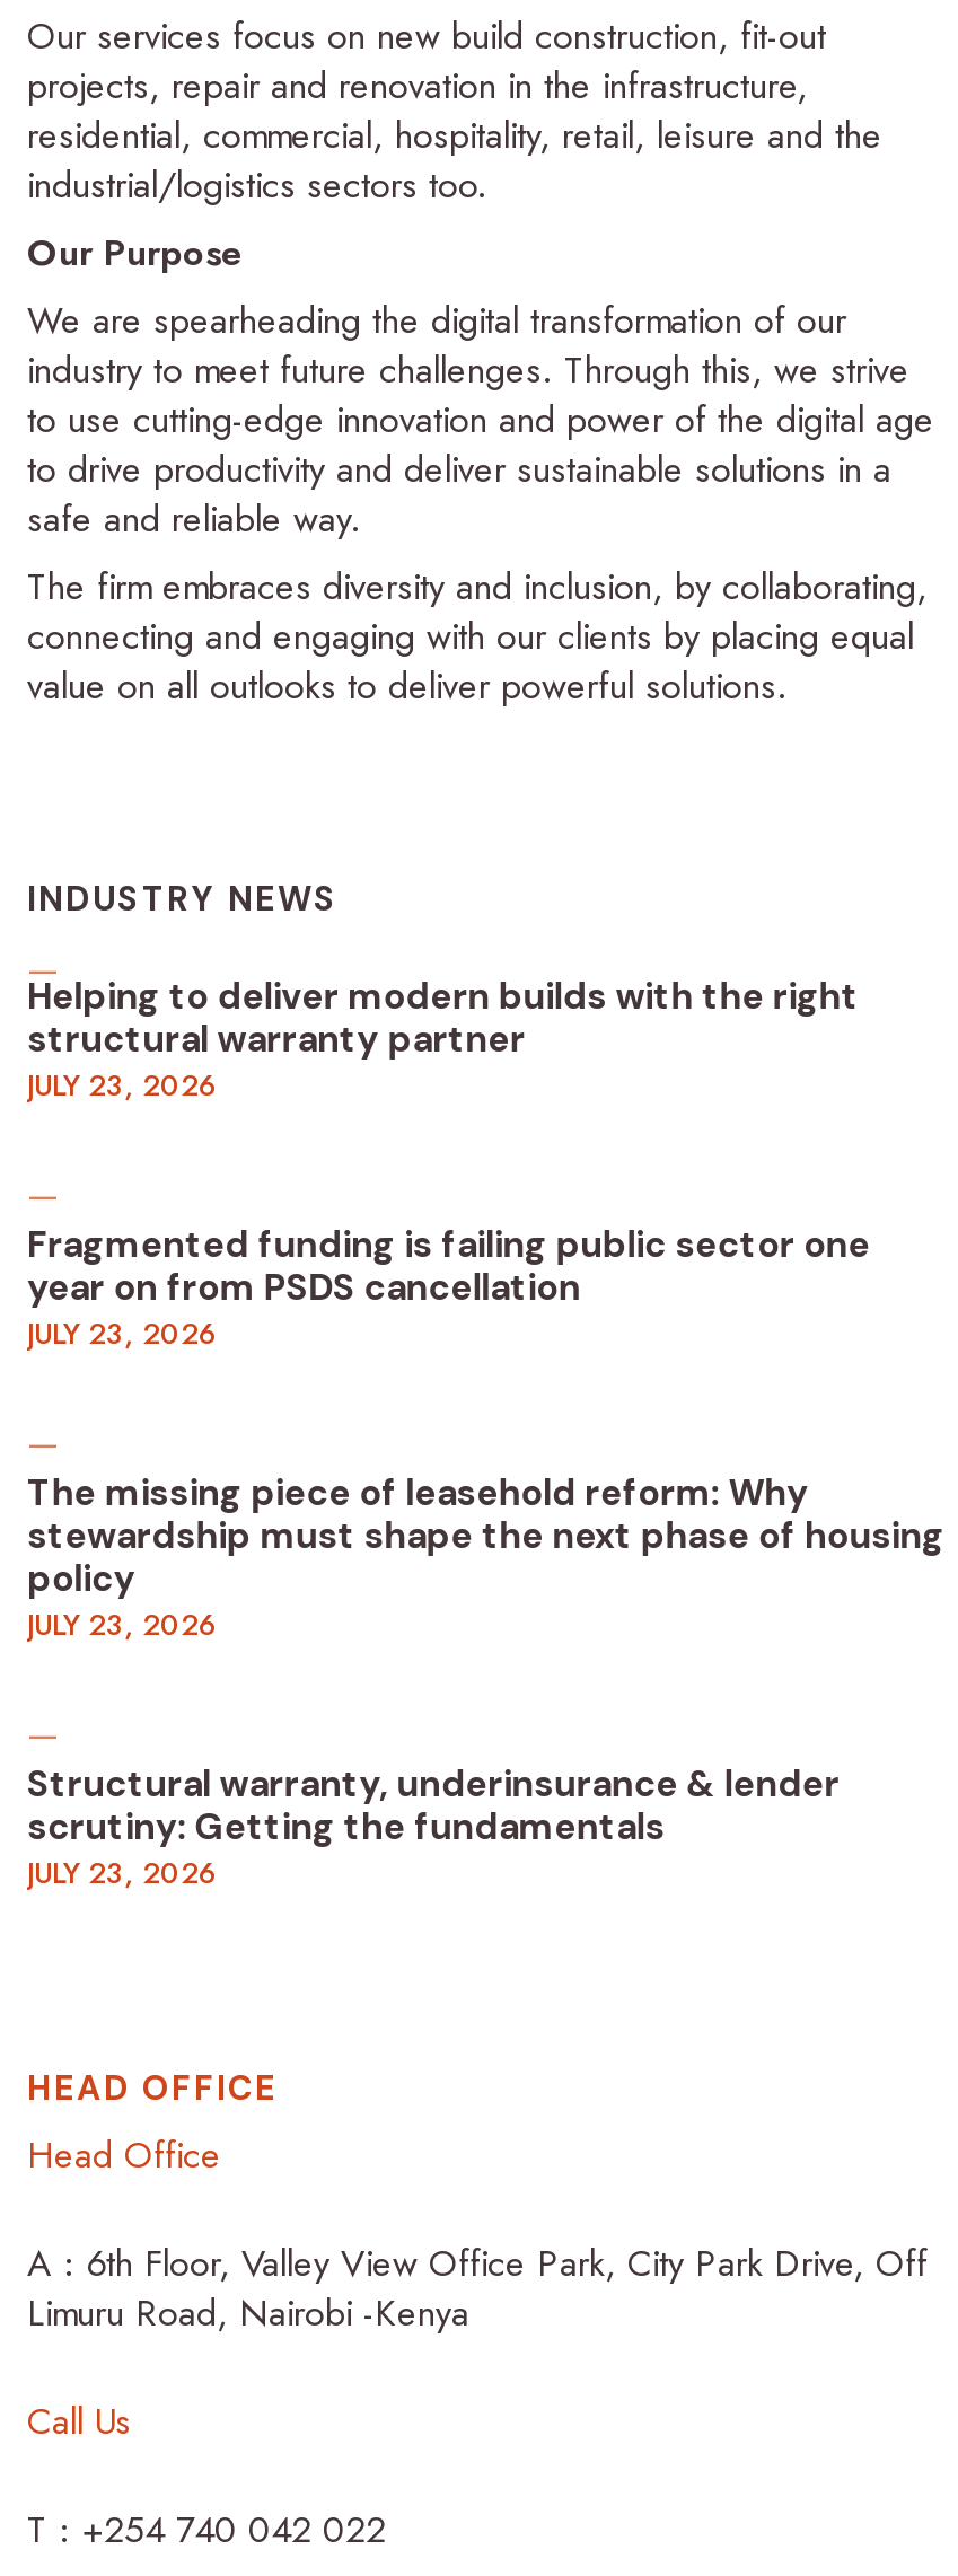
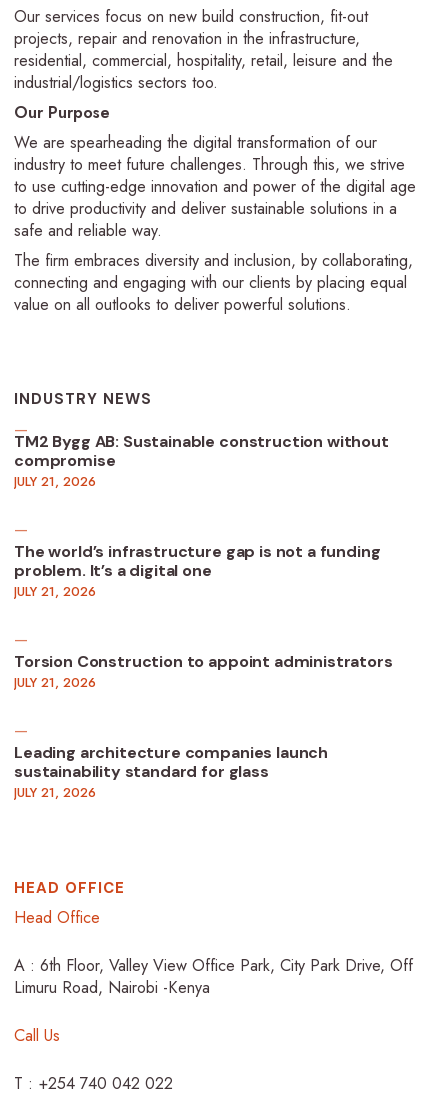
- Helping to deliver modern builds with the right
- structural warranty partner
- JULY 23, 2026
+ TM2 Bygg AB: Sustainable construction without
+ compromise
+ JULY 21, 2026

- Fragmented funding is failing public sector one
- year on from PSDS cancellation
- JULY 23, 2026
+ The world’s infrastructure gap is not a funding
+ problem. It’s a digital one
+ JULY 21, 2026

- The missing piece of leasehold reform: Why
- stewardship must shape the next phase of housing
- policy
- JULY 23, 2026
+ Torsion Construction to appoint administrators
+ JULY 21, 2026

- Structural warranty, underinsurance & lender
- scrutiny: Getting the fundamentals
- JULY 23, 2026
+ Leading architecture companies launch
+ sustainability standard for glass
+ JULY 21, 2026
